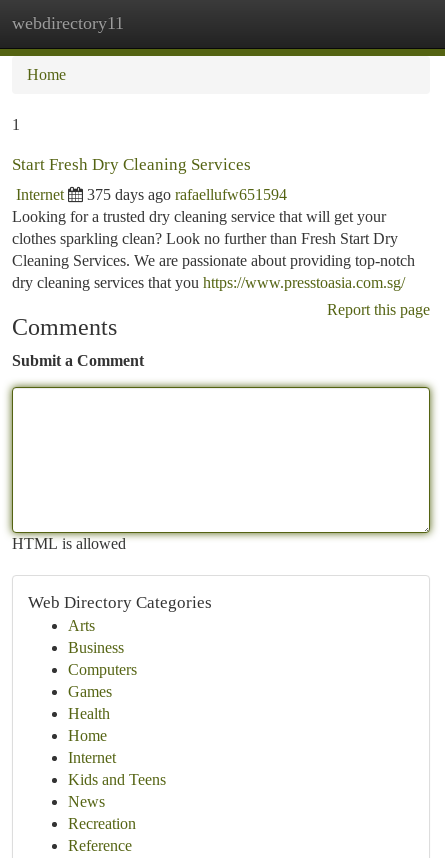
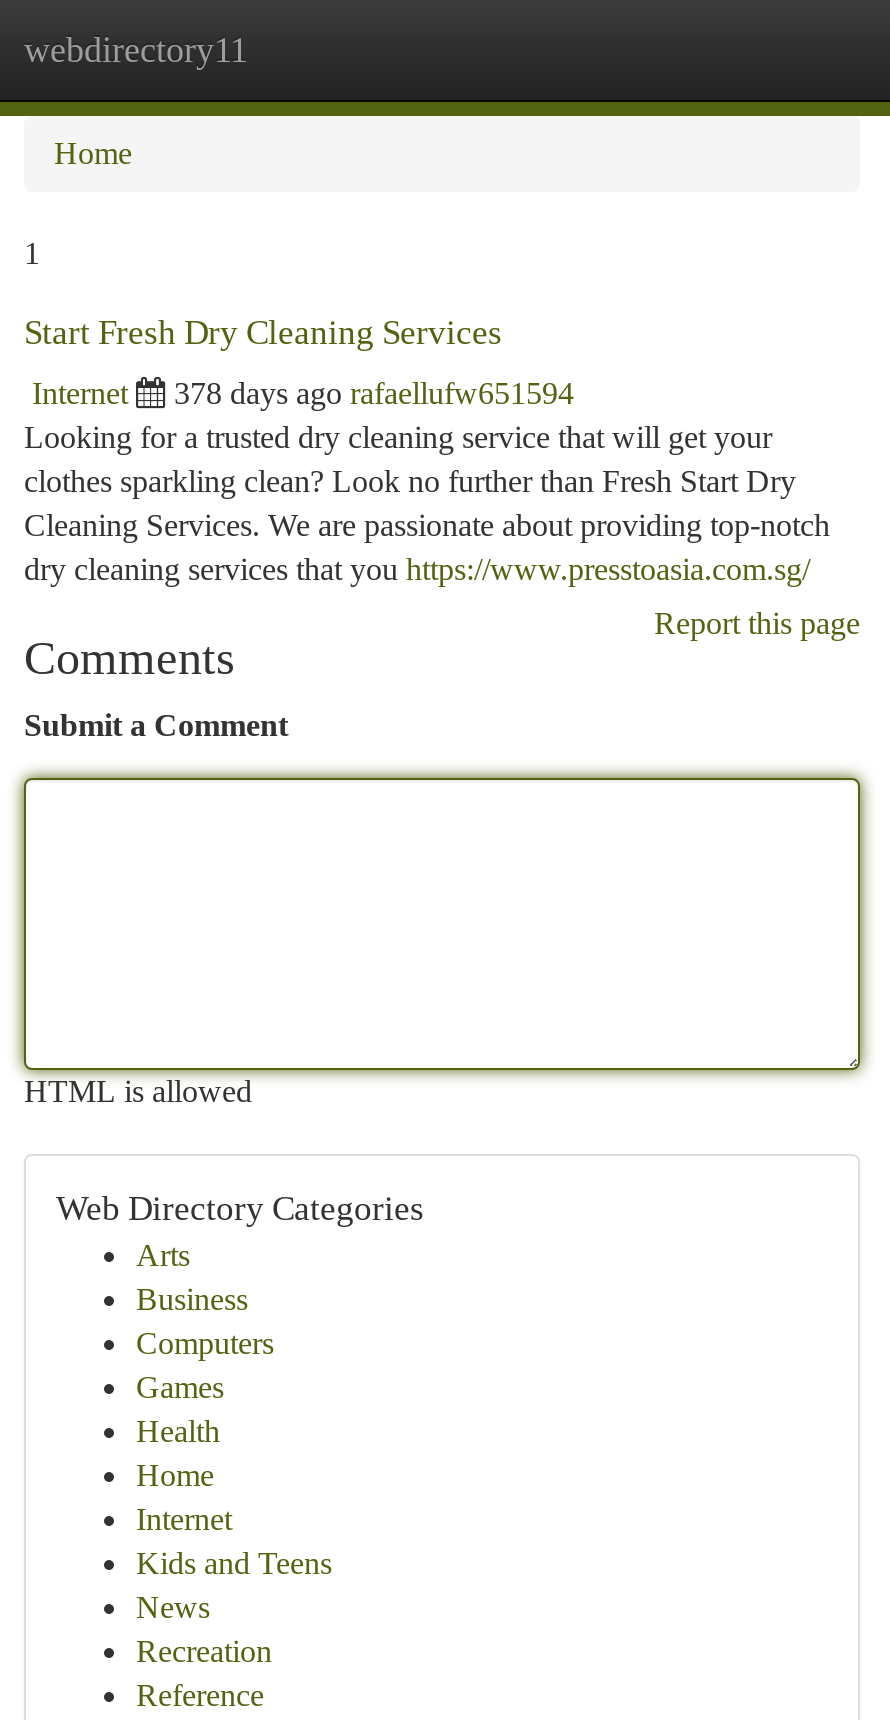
- 375 days ago rafaellufw651594
+ 378 days ago rafaellufw651594
